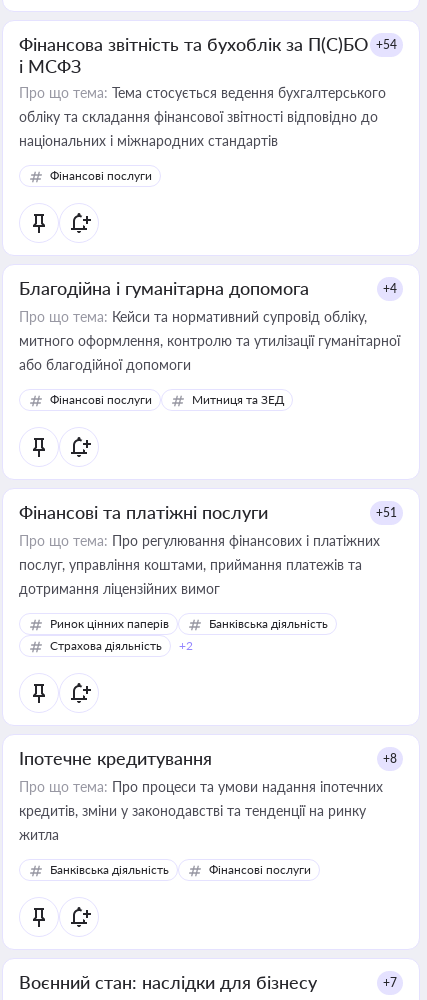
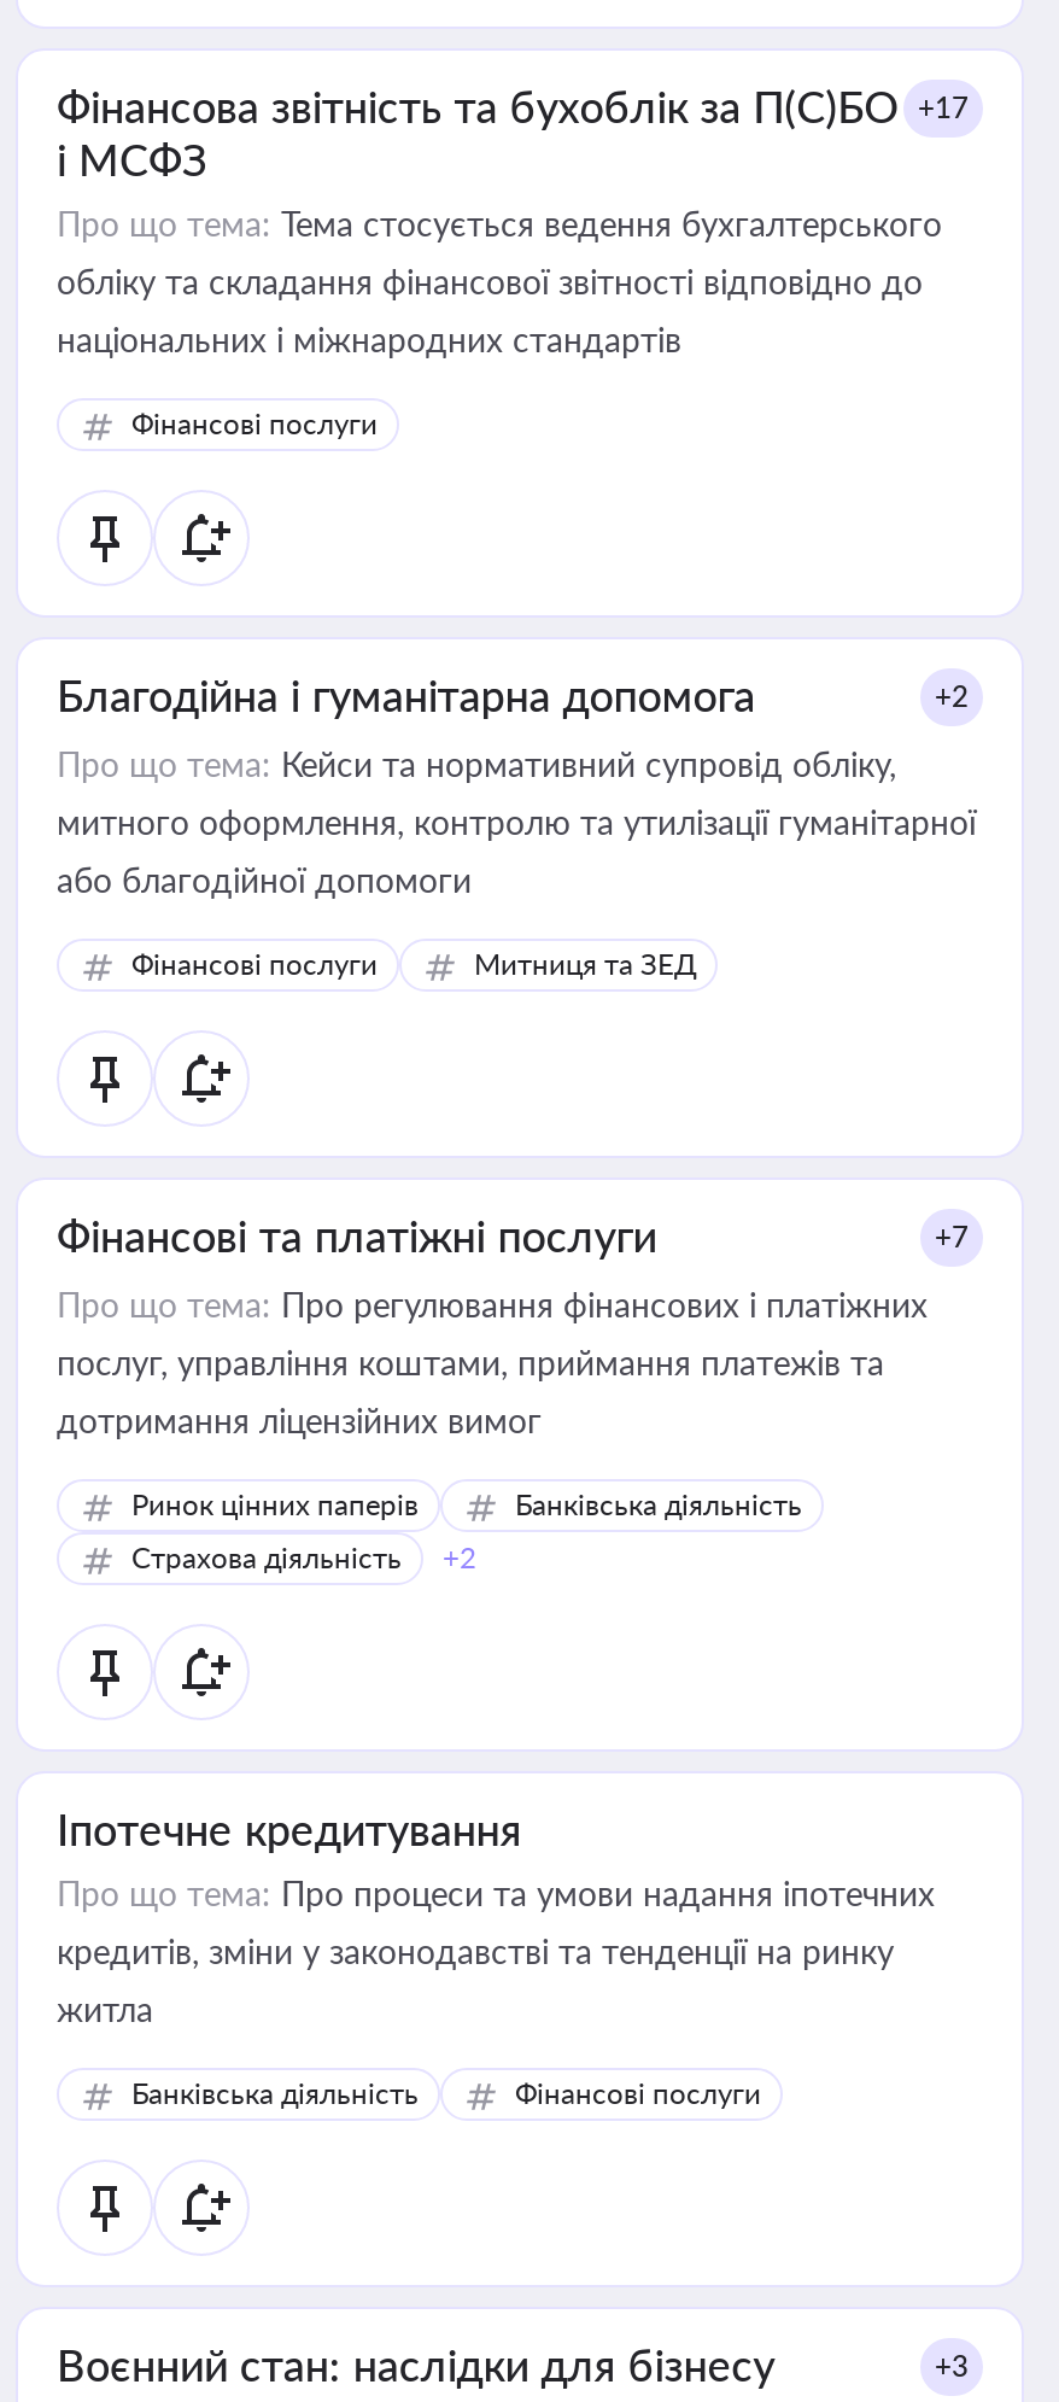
- Фінансова звітність та бухоблік за П(С)БО +54
+ Фінансова звітність та бухоблік за П(С)БО +17

- +4
+ +2

- +51
+ +7

- +8

- +7
+ +3
